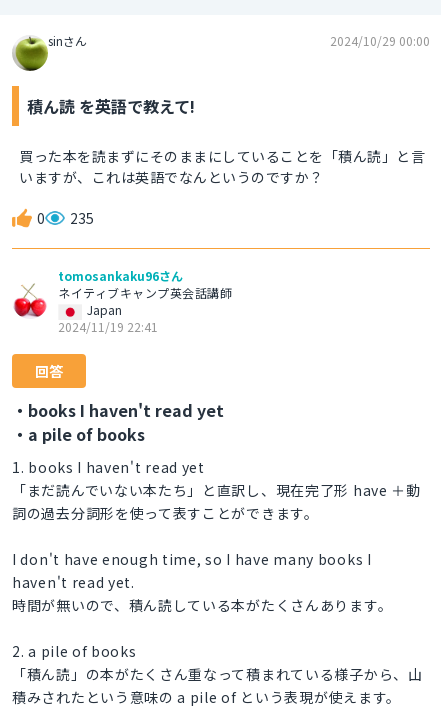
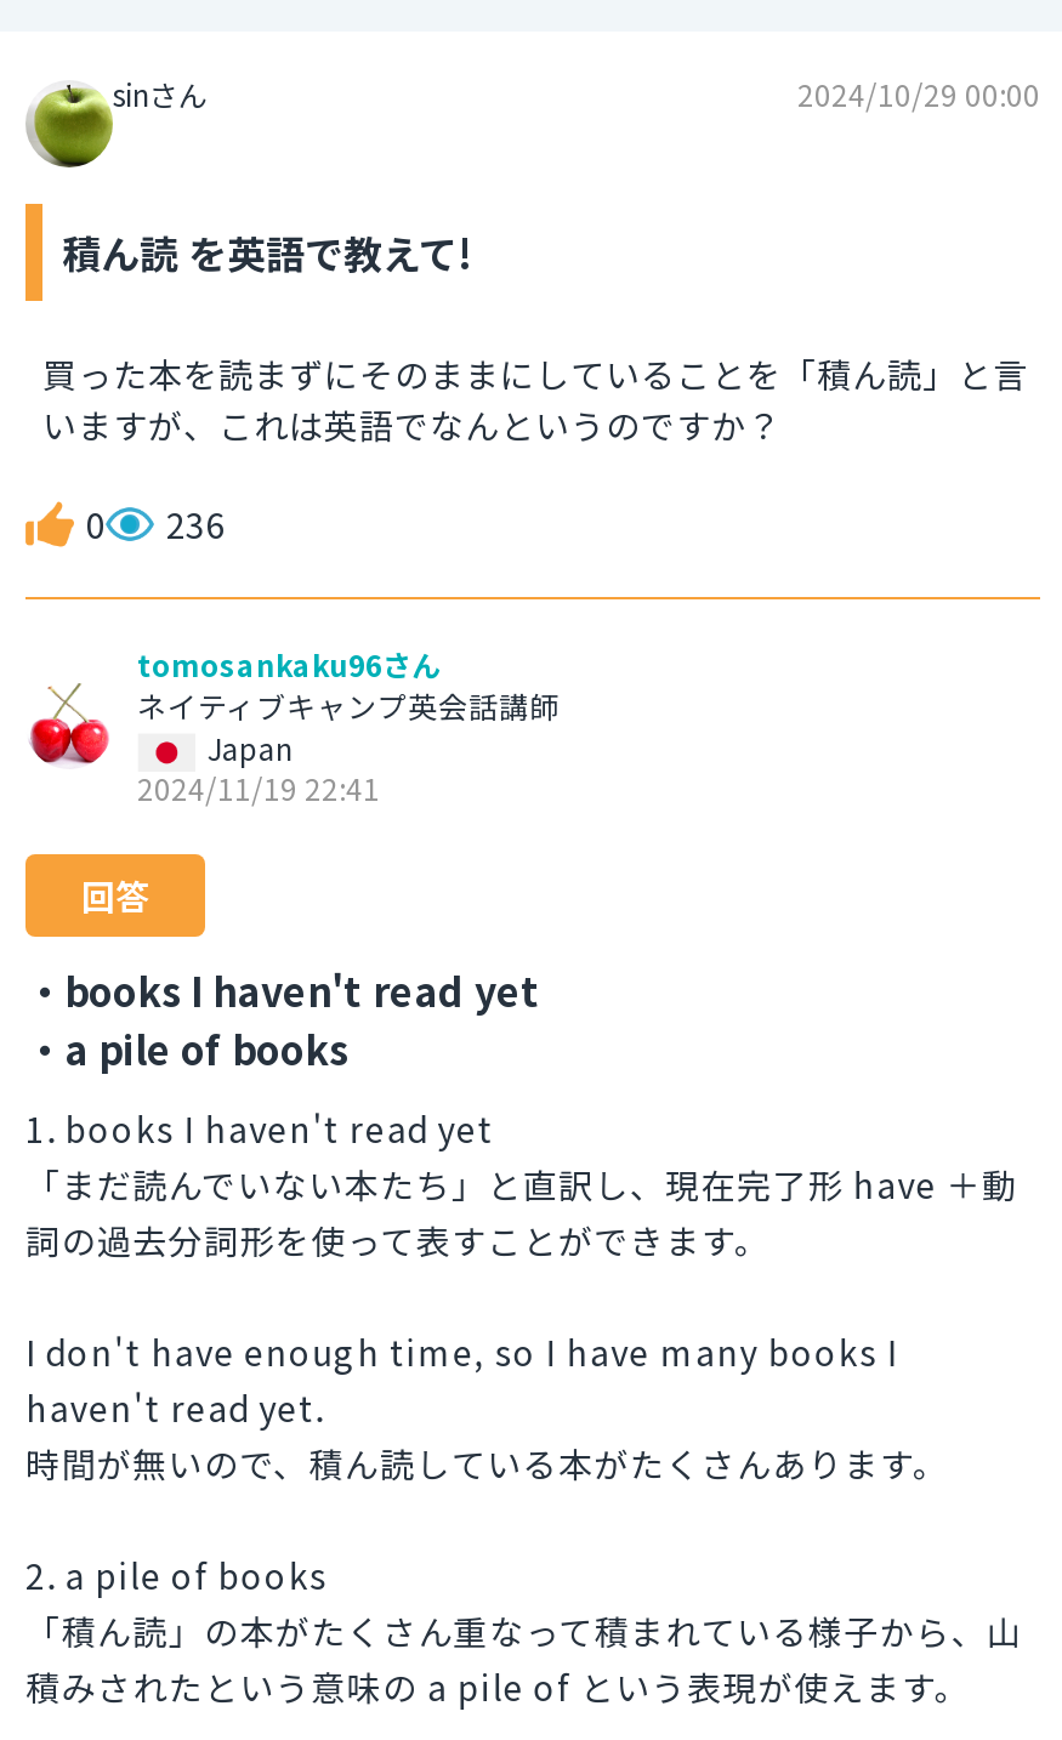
- 0 235
+ 0 236
